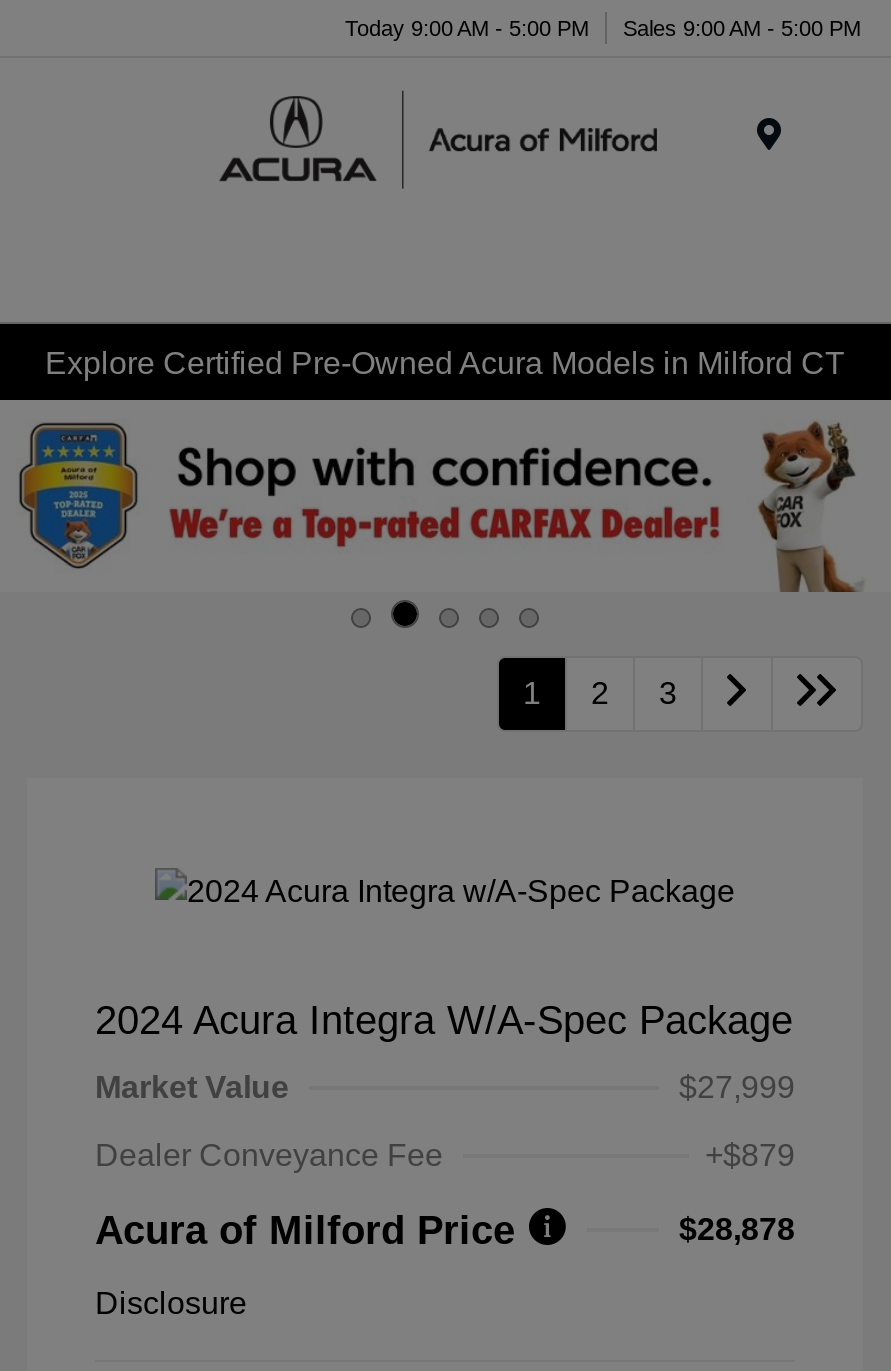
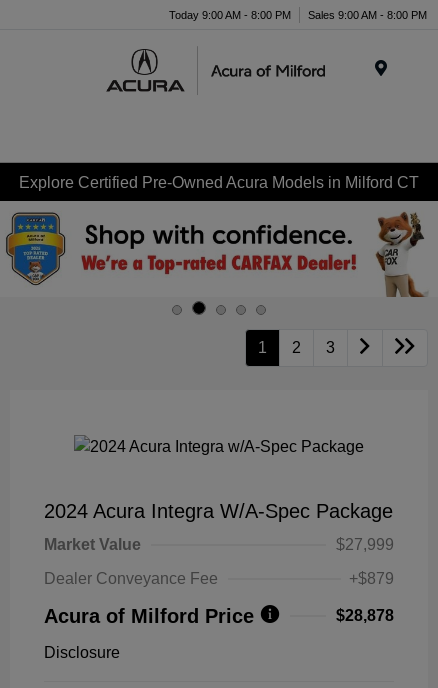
- Today 9:00 AM - 5:00 PM
+ Today 9:00 AM - 8:00 PM

- Sales 9:00 AM - 5:00 PM
+ Sales 9:00 AM - 8:00 PM
